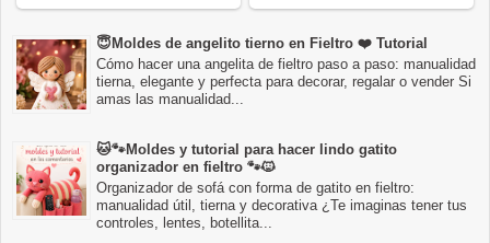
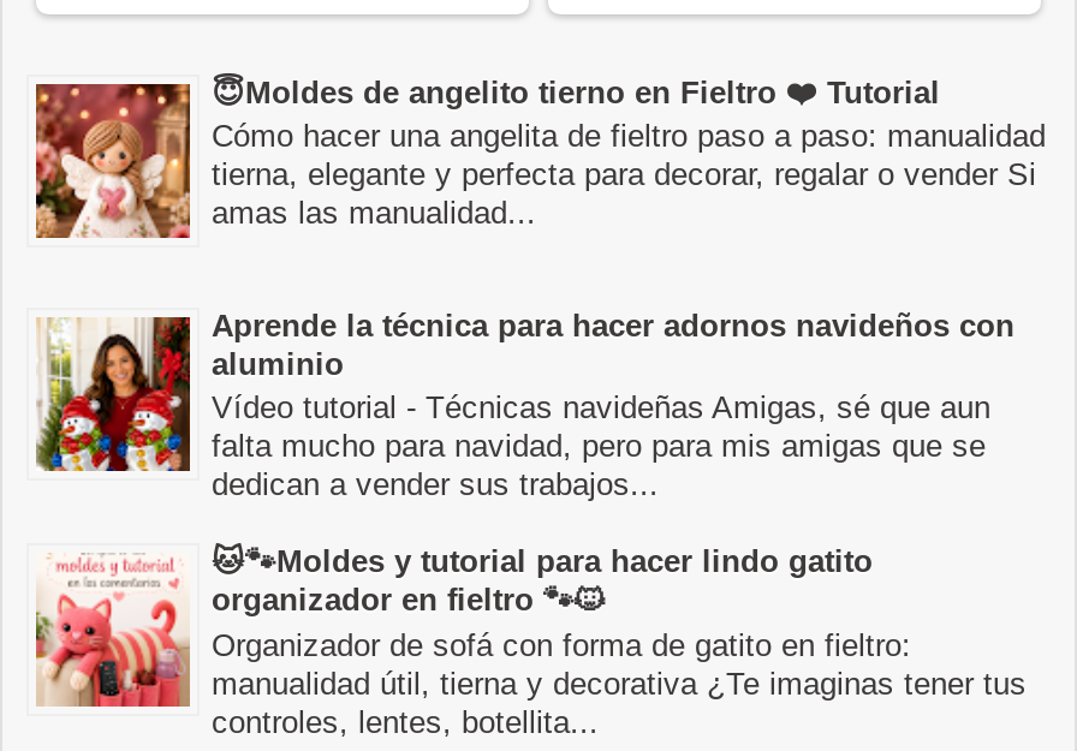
+ [image]
+ Aprende la técnica para hacer adornos navideños con
+ aluminio
+ Vídeo tutorial - Técnicas navideñas Amigas, sé que aun
+ falta mucho para navidad, pero para mis amigas que se
+ dedican a vender sus trabajos...
